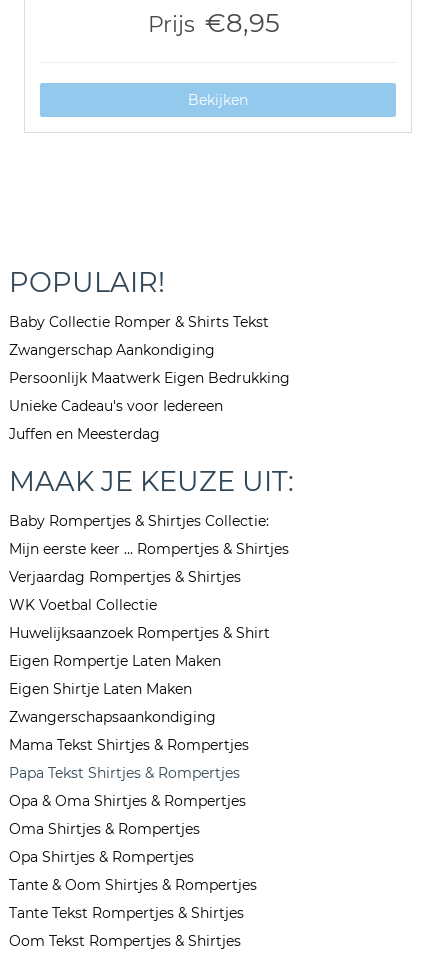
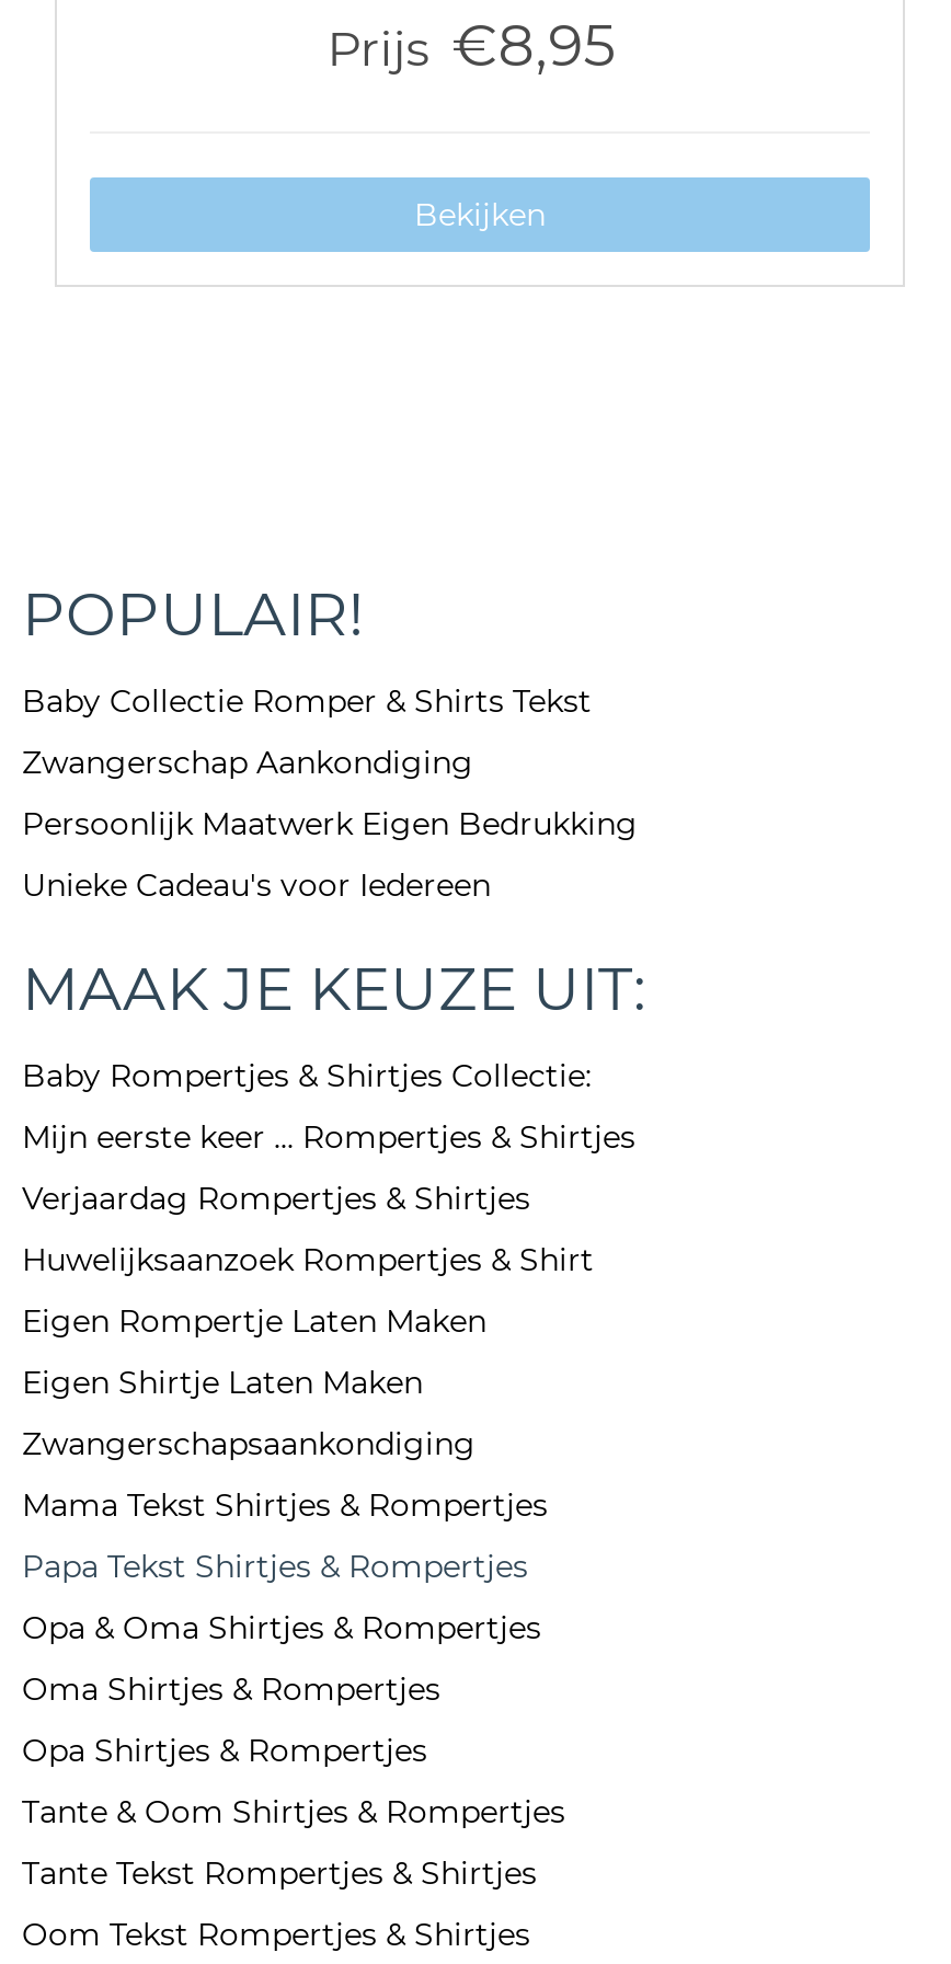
- Juffen en Meesterdag

- WK Voetbal Collectie
